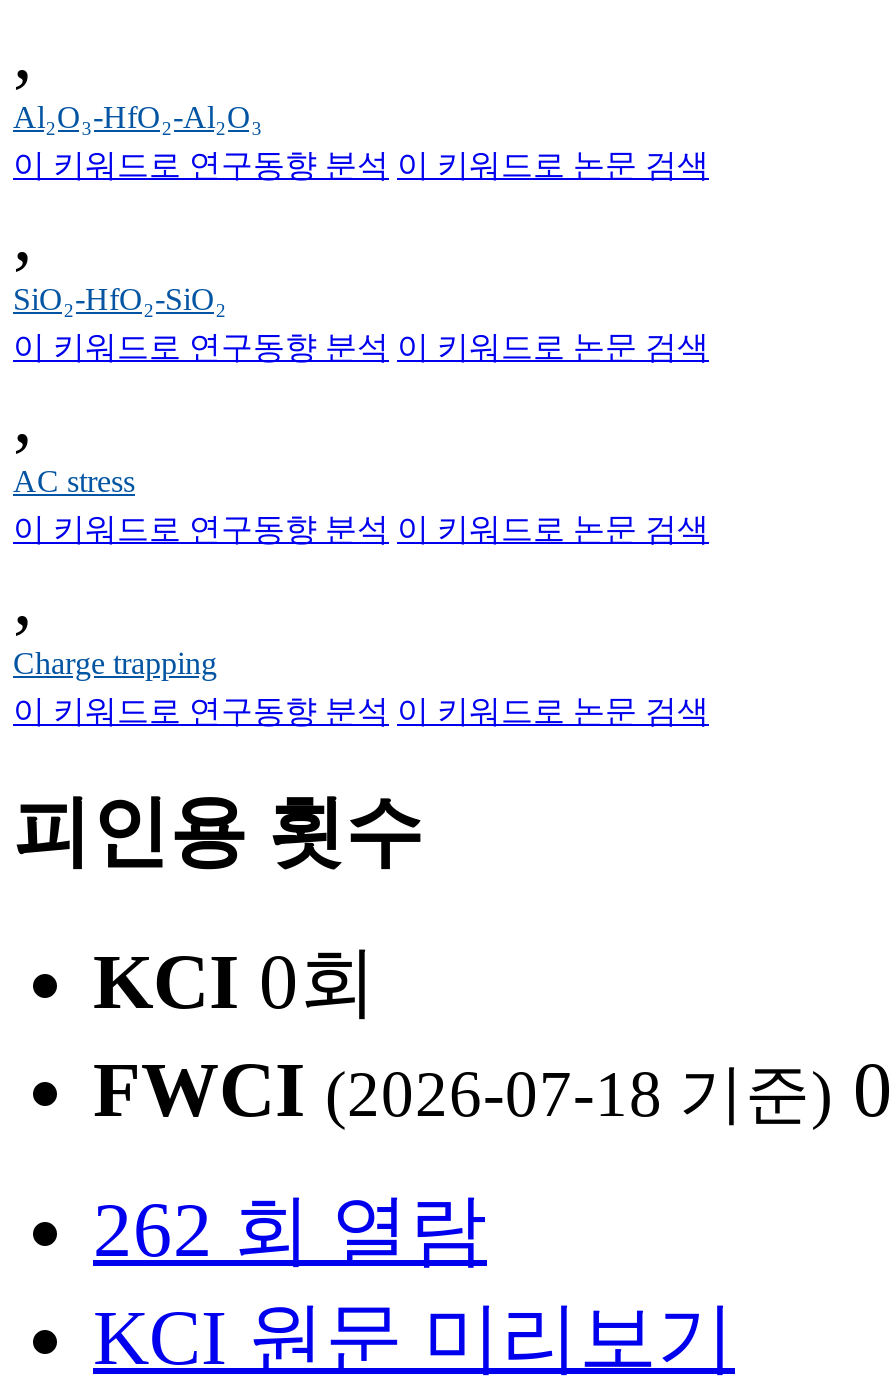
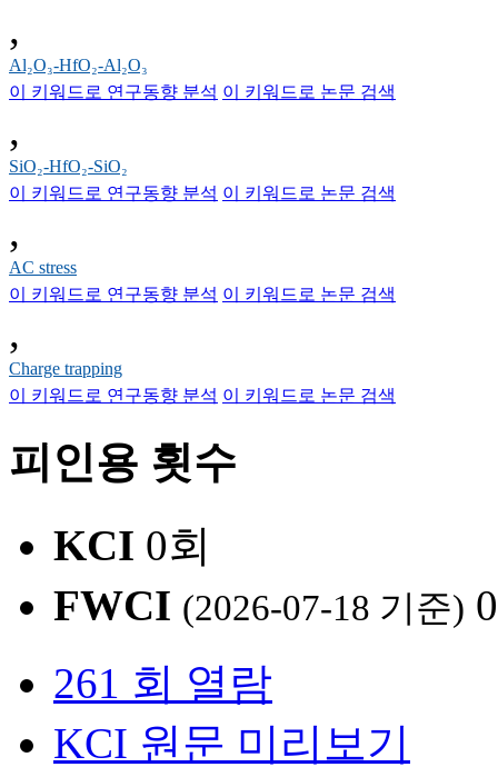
- 262 회 열람
+ 261 회 열람
